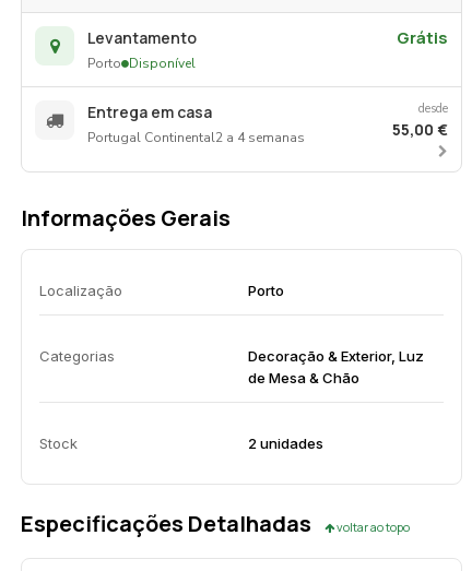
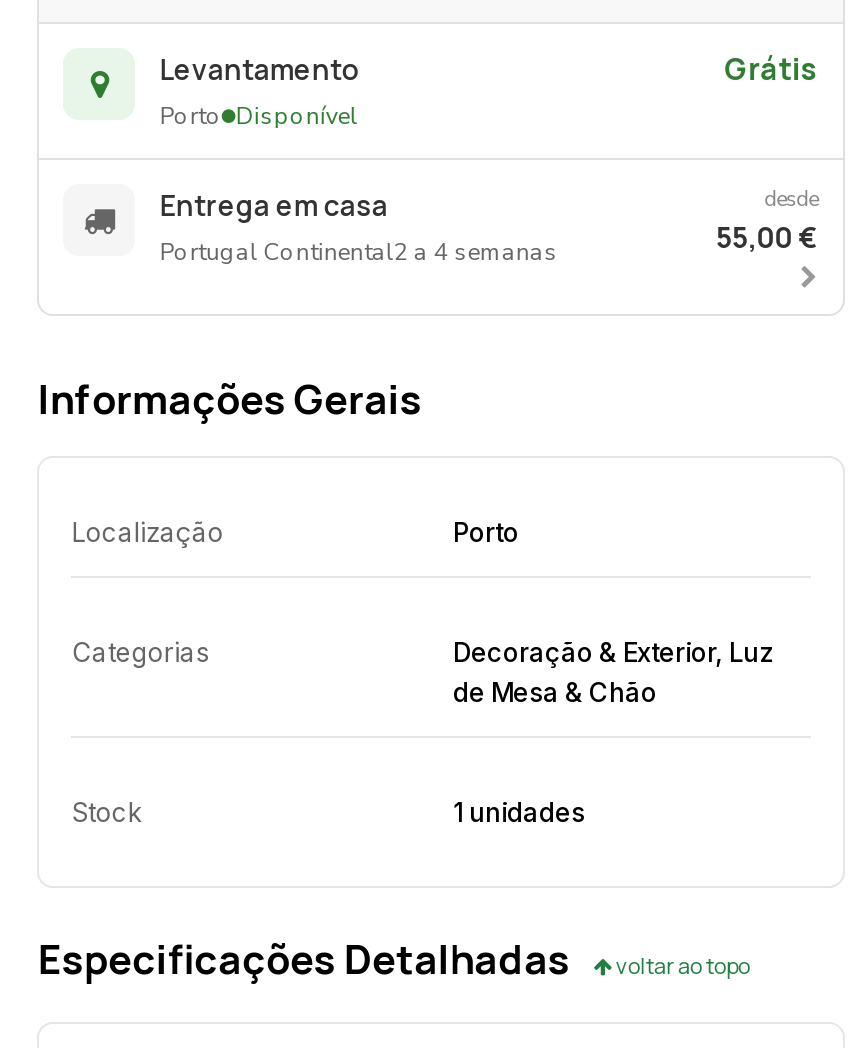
- 2 unidades
+ 1 unidades
